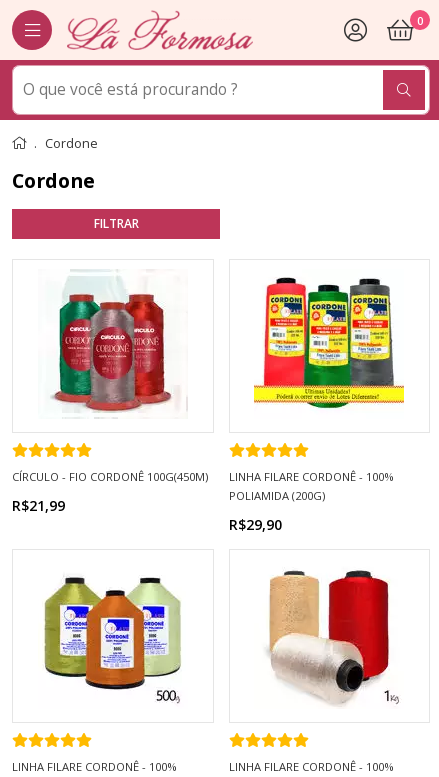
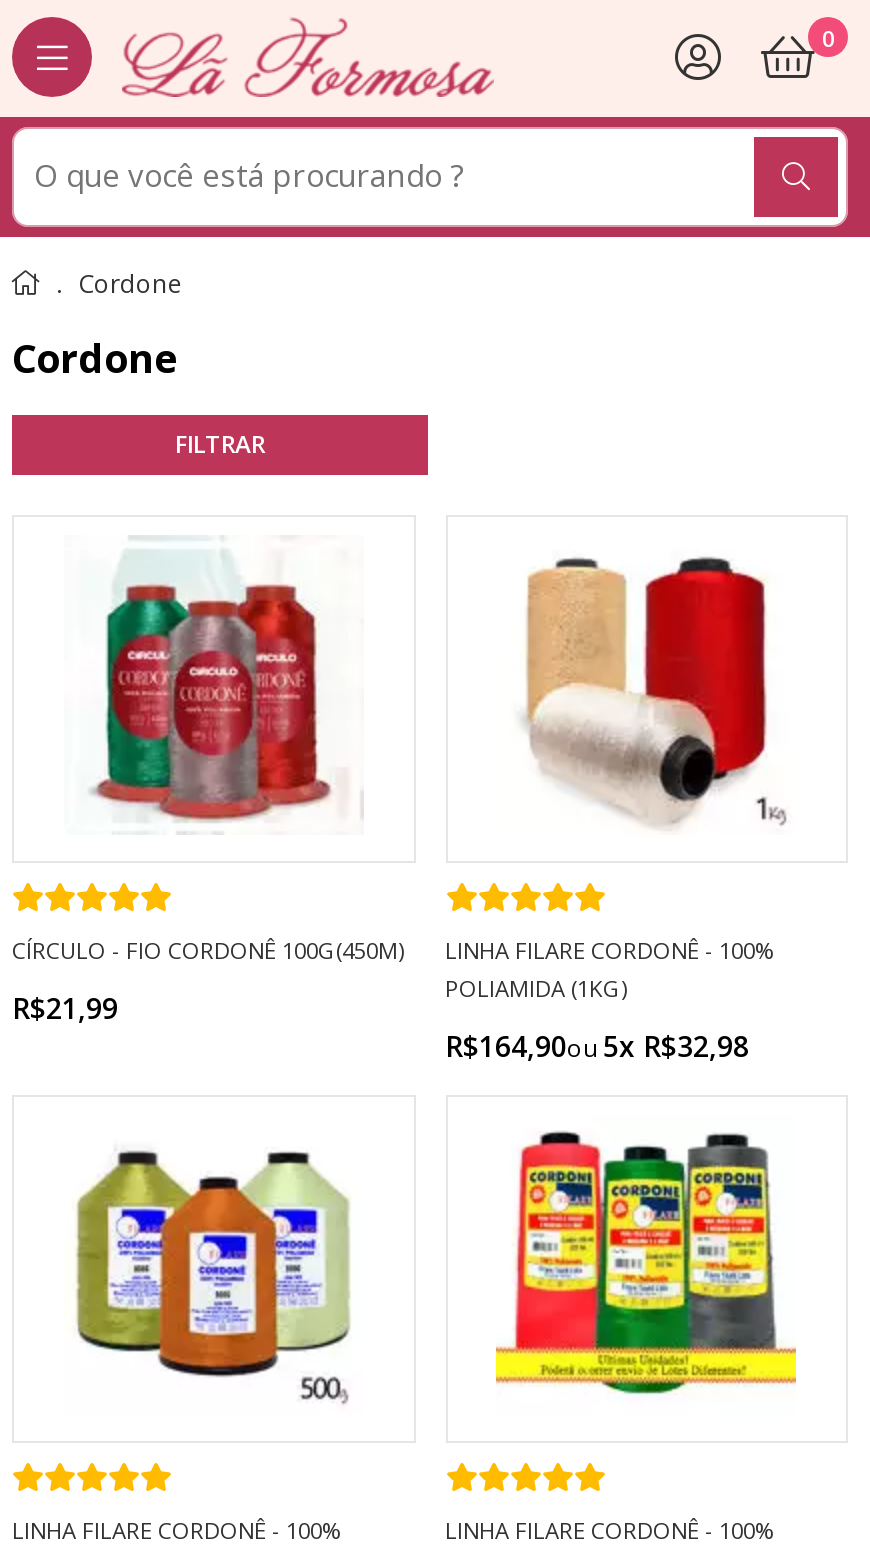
moved down: [image]

- POLIAMIDA (200G)
+ POLIAMIDA (1KG)

- R$29,90
+ R$164,90
+ 5x R$32,98

moved up: [image]
